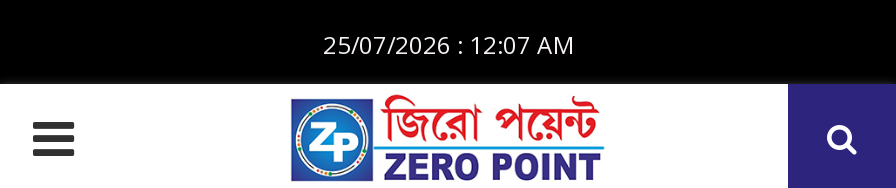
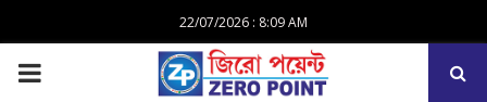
- 25/07/2026 : 12:07 AM
+ 22/07/2026 : 8:09 AM
